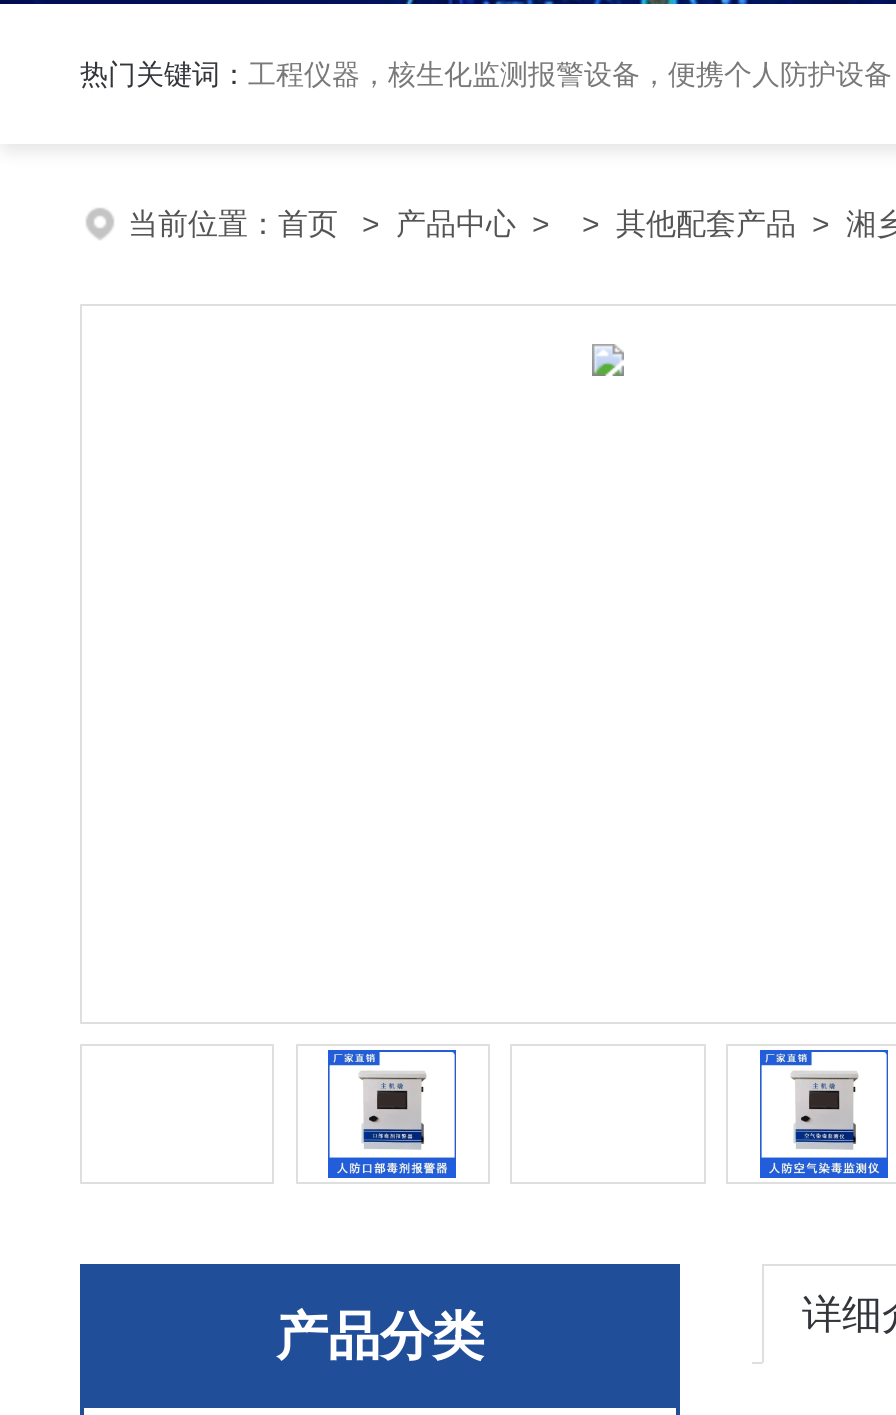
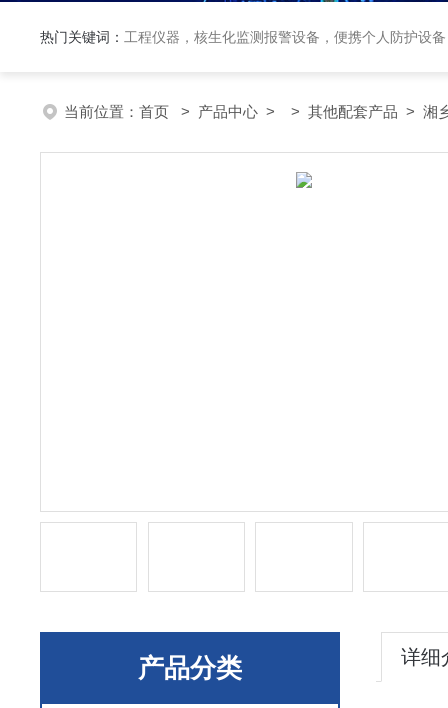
- [image]

- [image]
